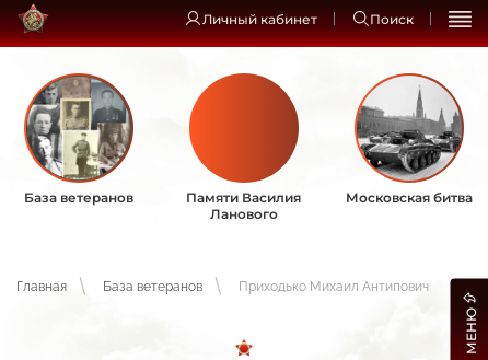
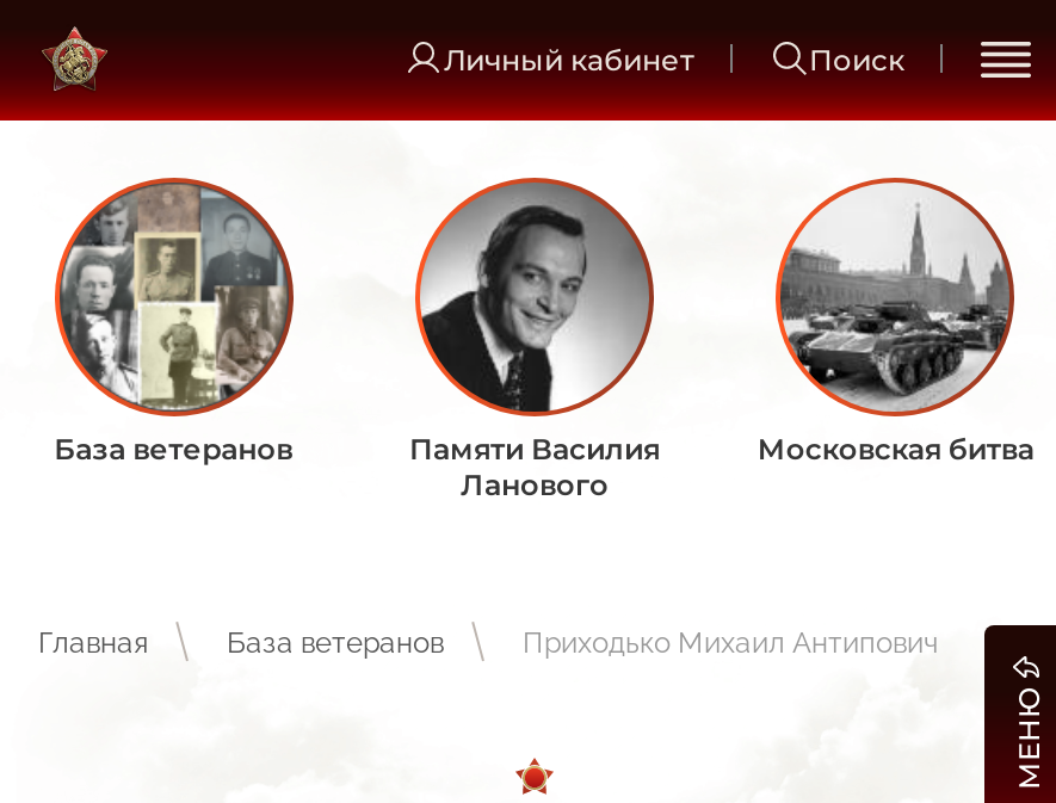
- [image]
+ [image]
